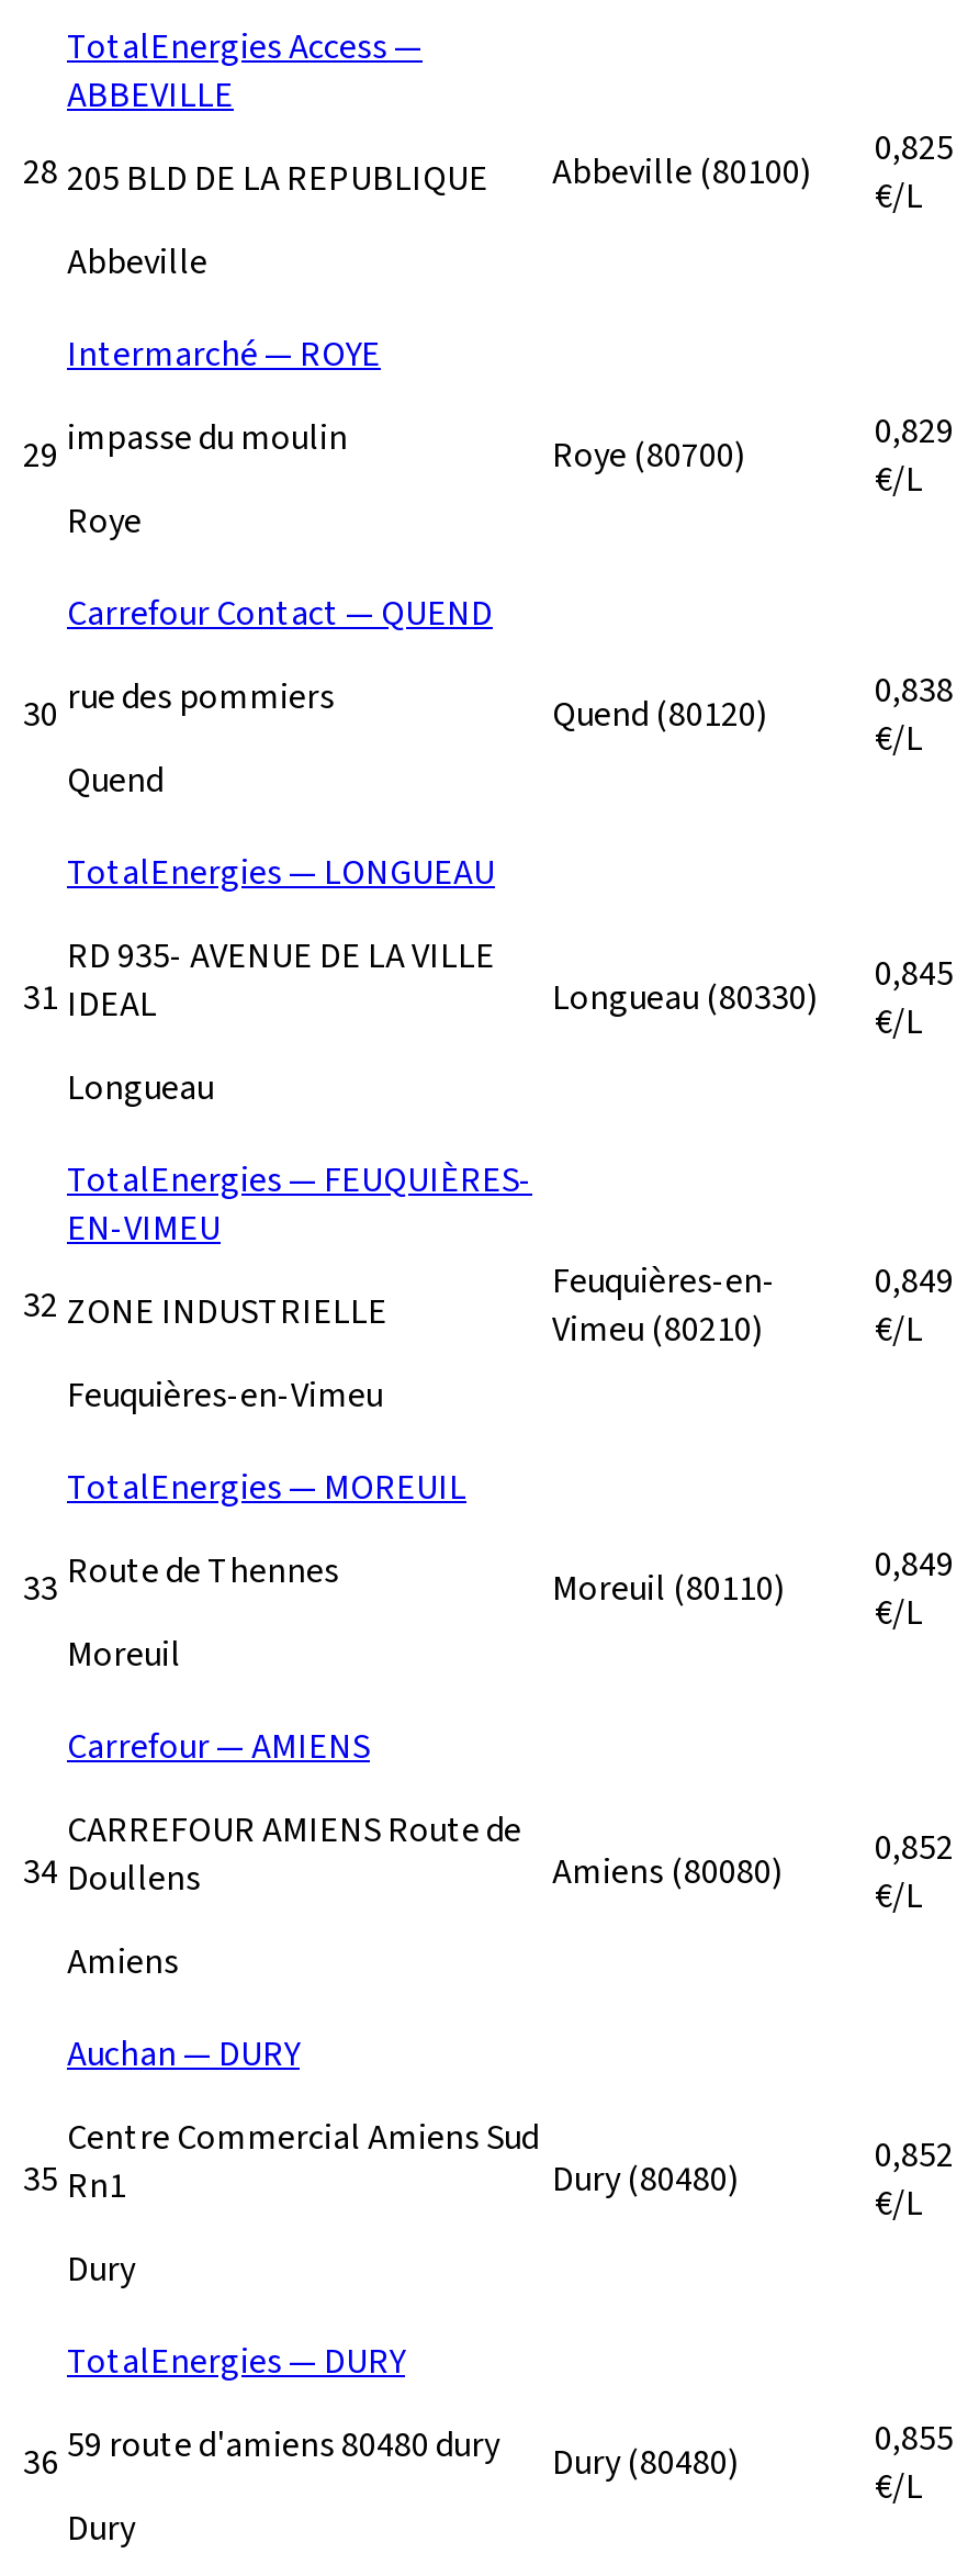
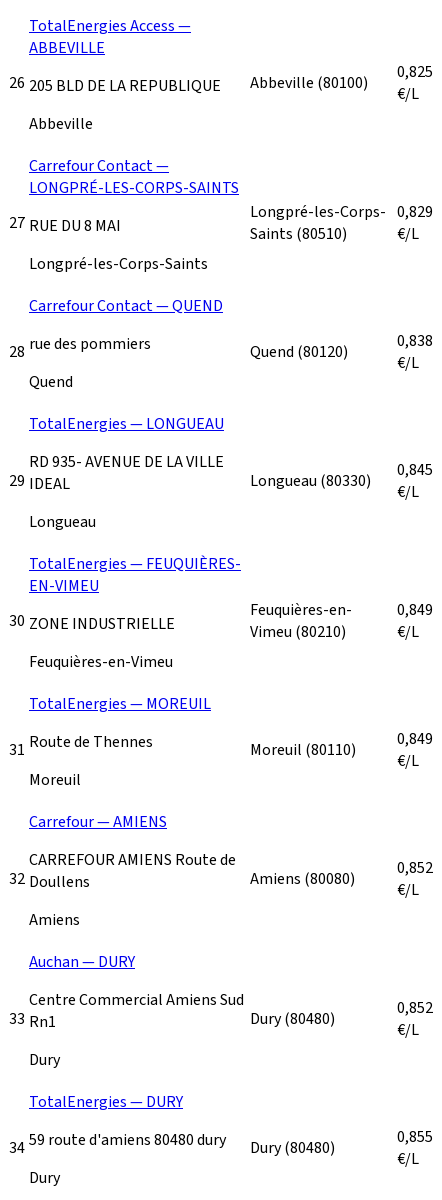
- 28 205 BLD DE LA REPUBLIQUE Abbeville (80100) 0,825 €/L
+ 26 205 BLD DE LA REPUBLIQUE Abbeville (80100) 0,825 €/L

- Intermarché — ROYE
+ Carrefour Contact —
+ LONGPRÉ-LES-CORPS-SAINTS

- impasse du moulin
+ RUE DU 8 MAI

- 29
+ 27

- Roye (80700)
+ Longpré-les-Corps-
+ Saints (80510)

- Roye
+ Longpré-les-Corps-Saints

- 30 rue des pommiers
+ 28 rue des pommiers

- 31 IDEAL
+ 29 IDEAL

- 32 ZONE INDUSTRIELLE
+ 30 ZONE INDUSTRIELLE

- 33 Route de Thennes
+ 31 Route de Thennes

- 34 Doullens
+ 32 Doullens

- 35 Rn1
+ 33 Rn1

- 36 59 route d'amiens 80480 dury Dury (80480)
+ 34 59 route d'amiens 80480 dury Dury (80480)
